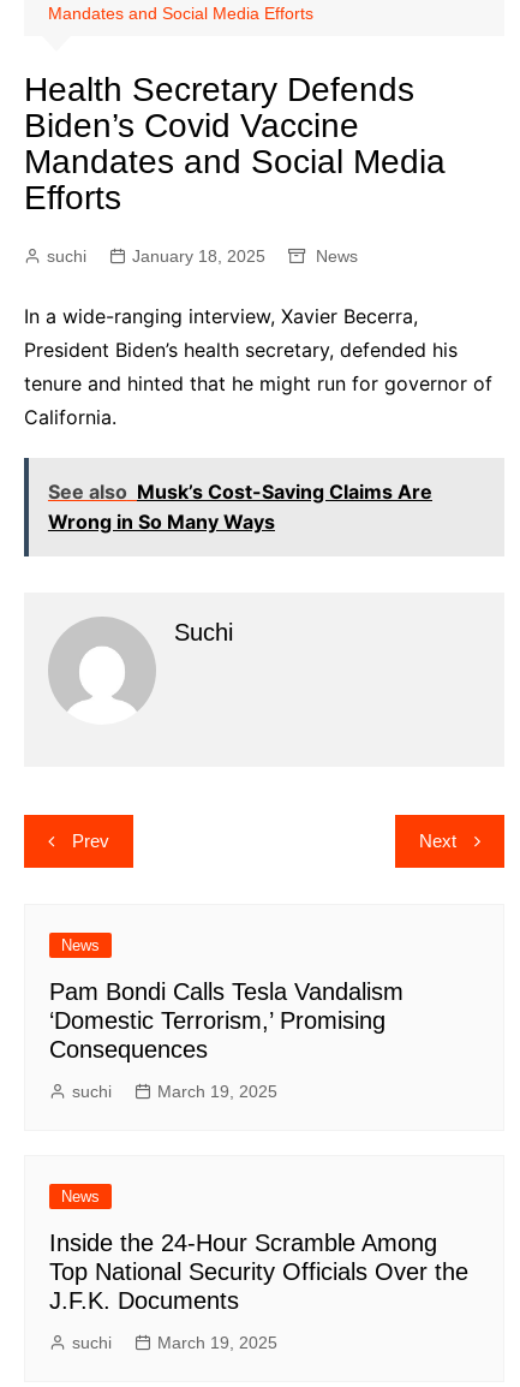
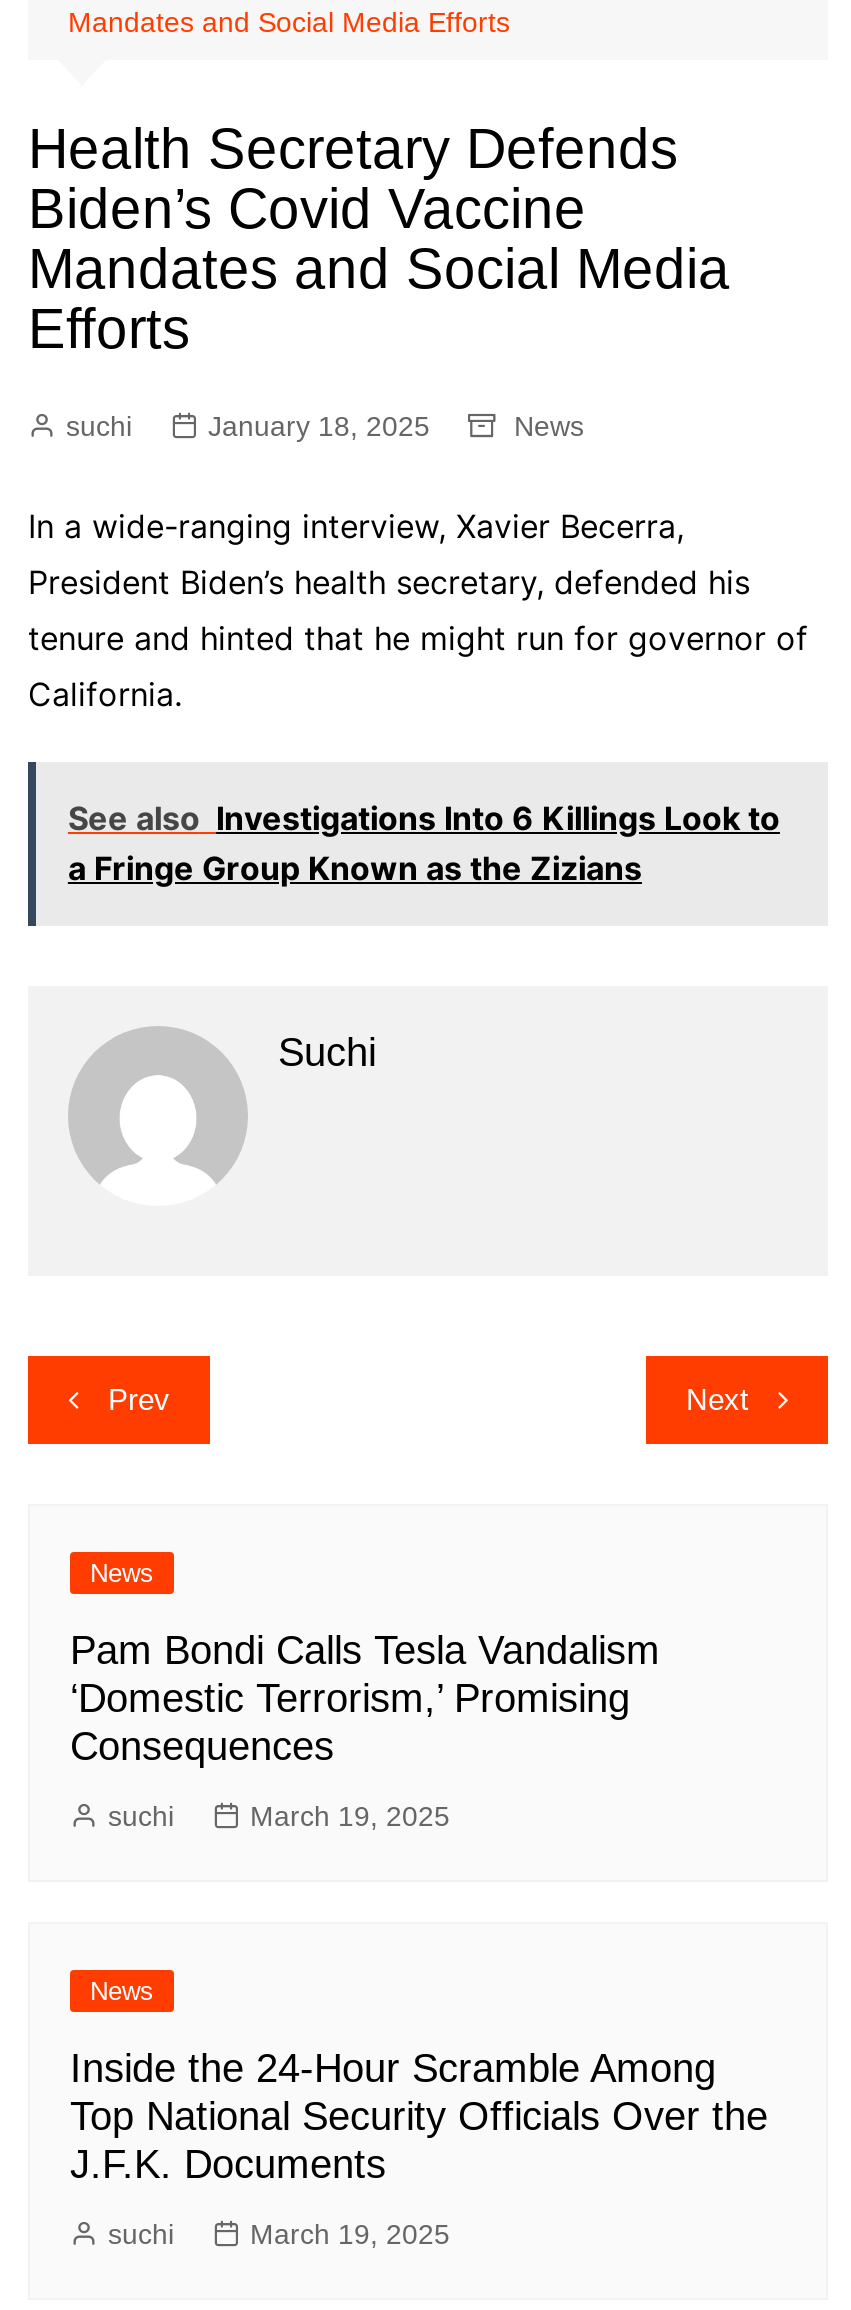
- See also Musk’s Cost-Saving Claims Are
- Wrong in So Many Ways
+ See also Investigations Into 6 Killings Look to
+ a Fringe Group Known as the Zizians
